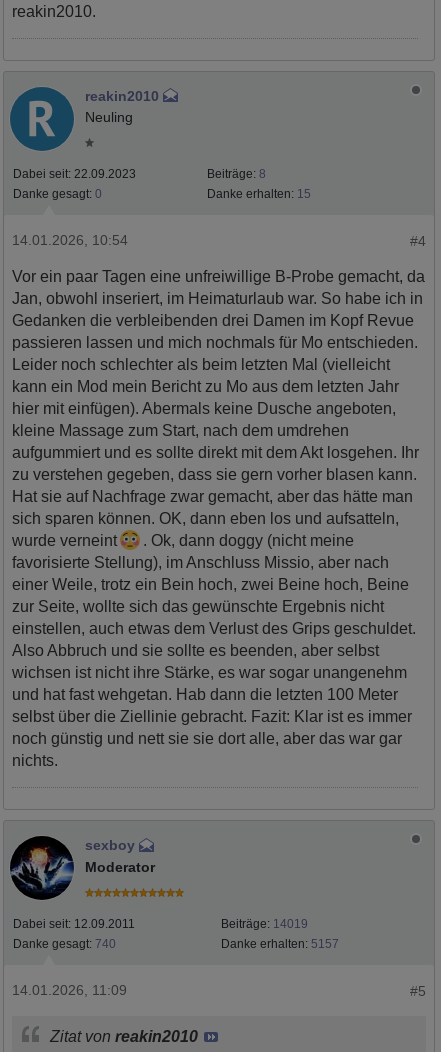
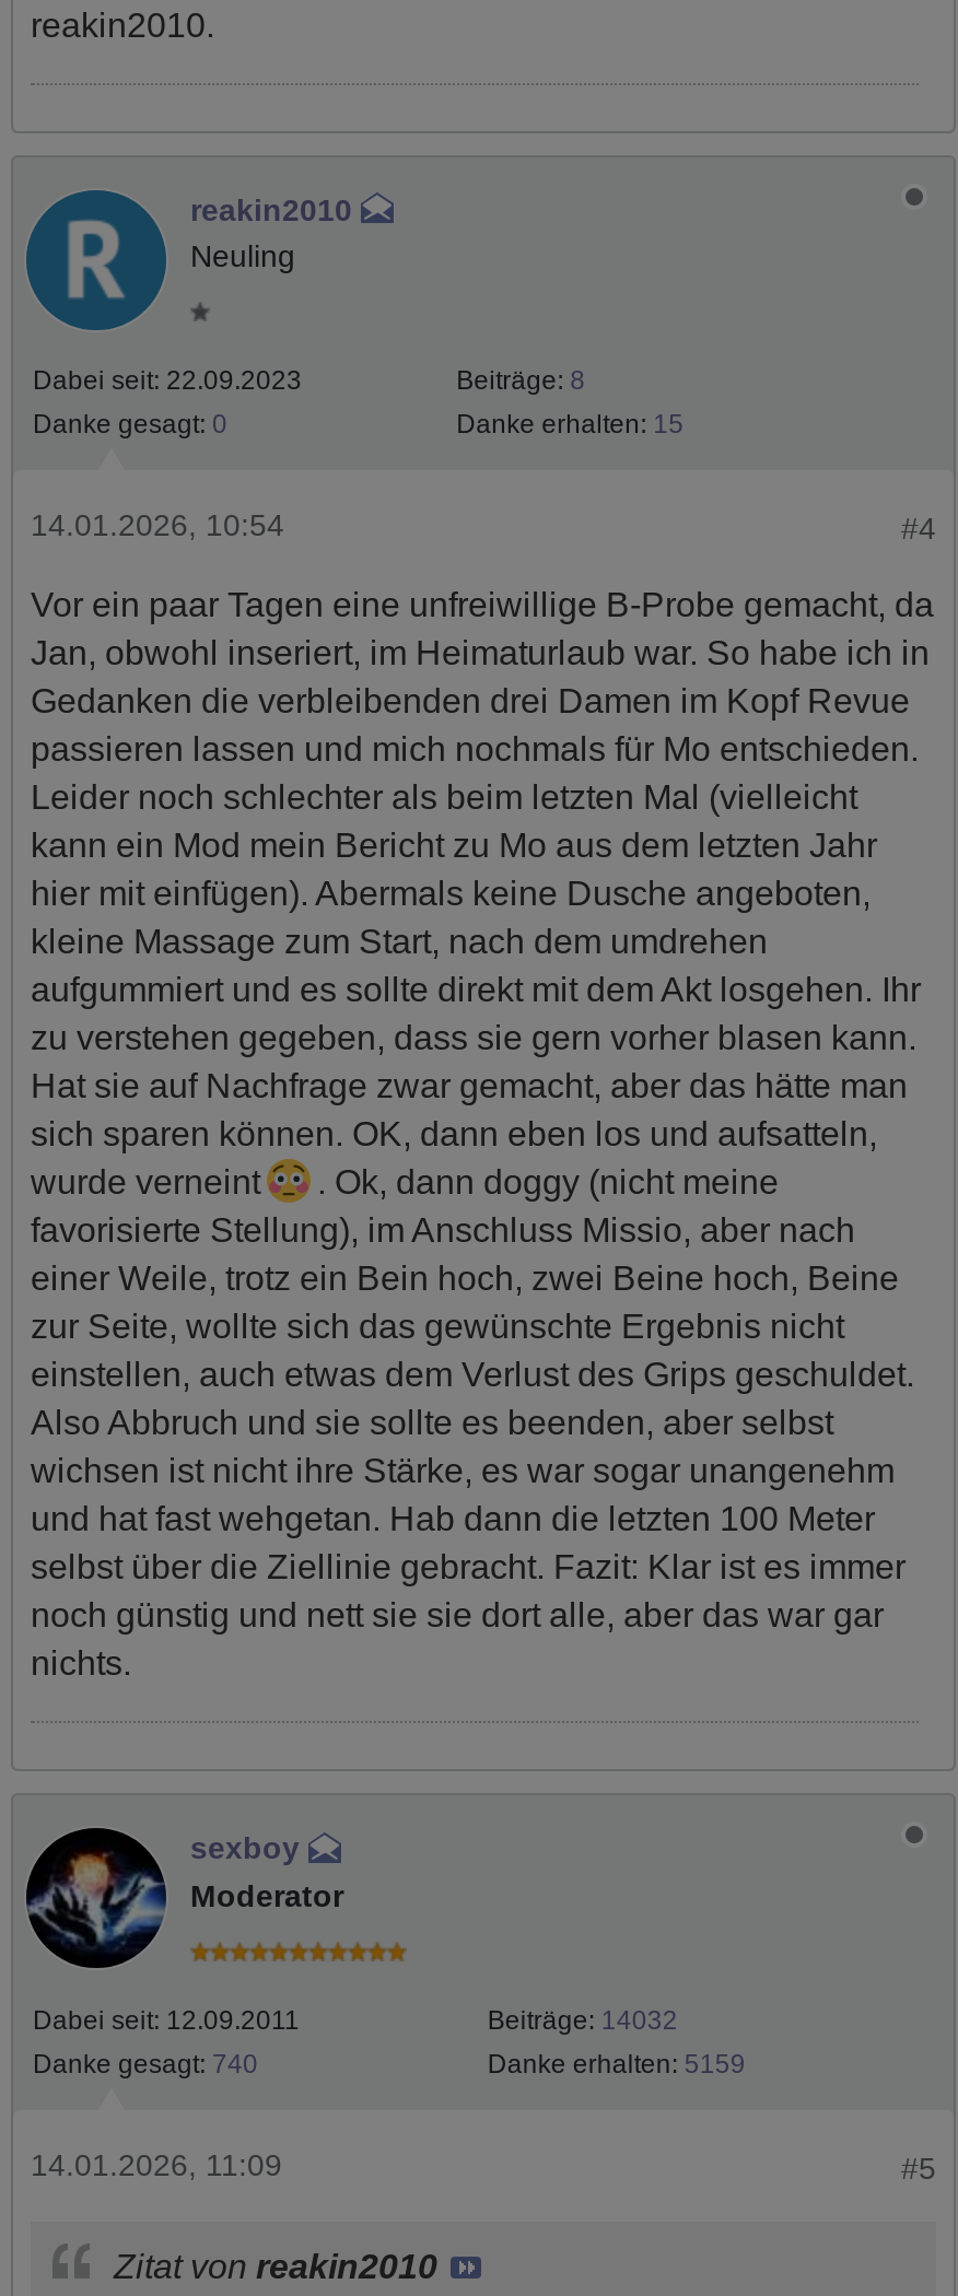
- Beiträge: 14019
+ Beiträge: 14032

- Danke erhalten: 5157
+ Danke erhalten: 5159
